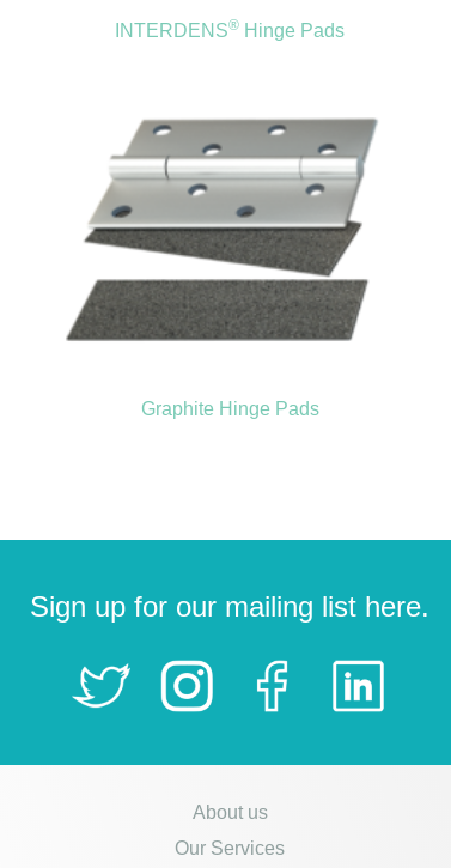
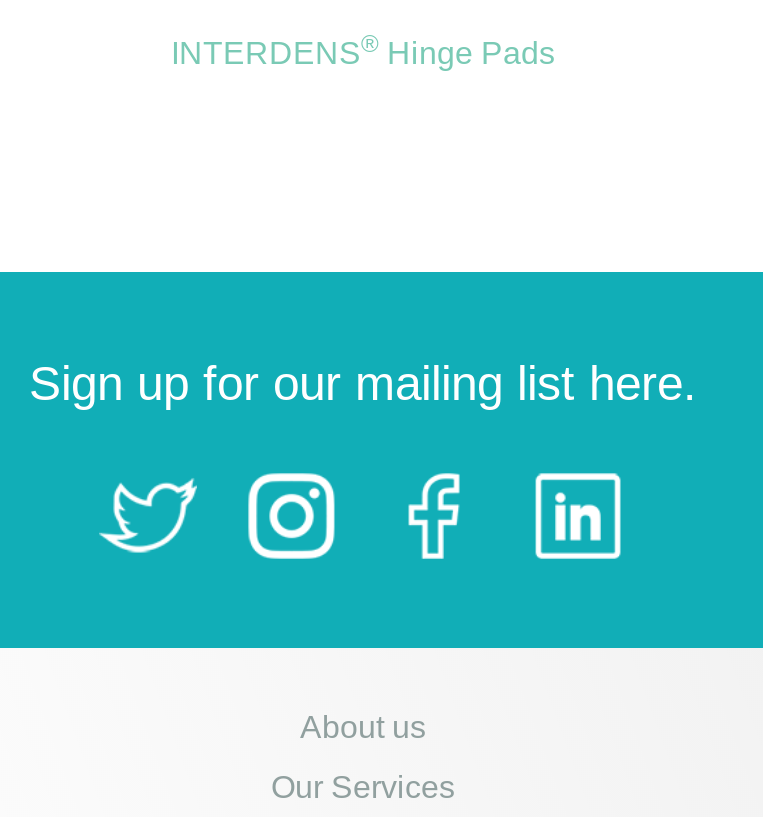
- [image]

- Graphite Hinge Pads
